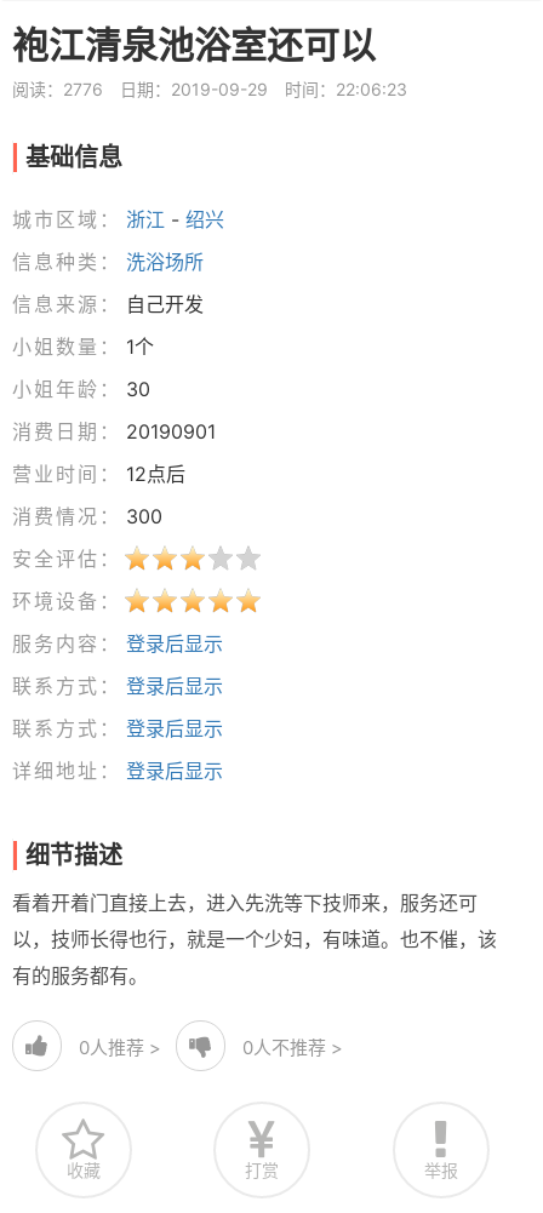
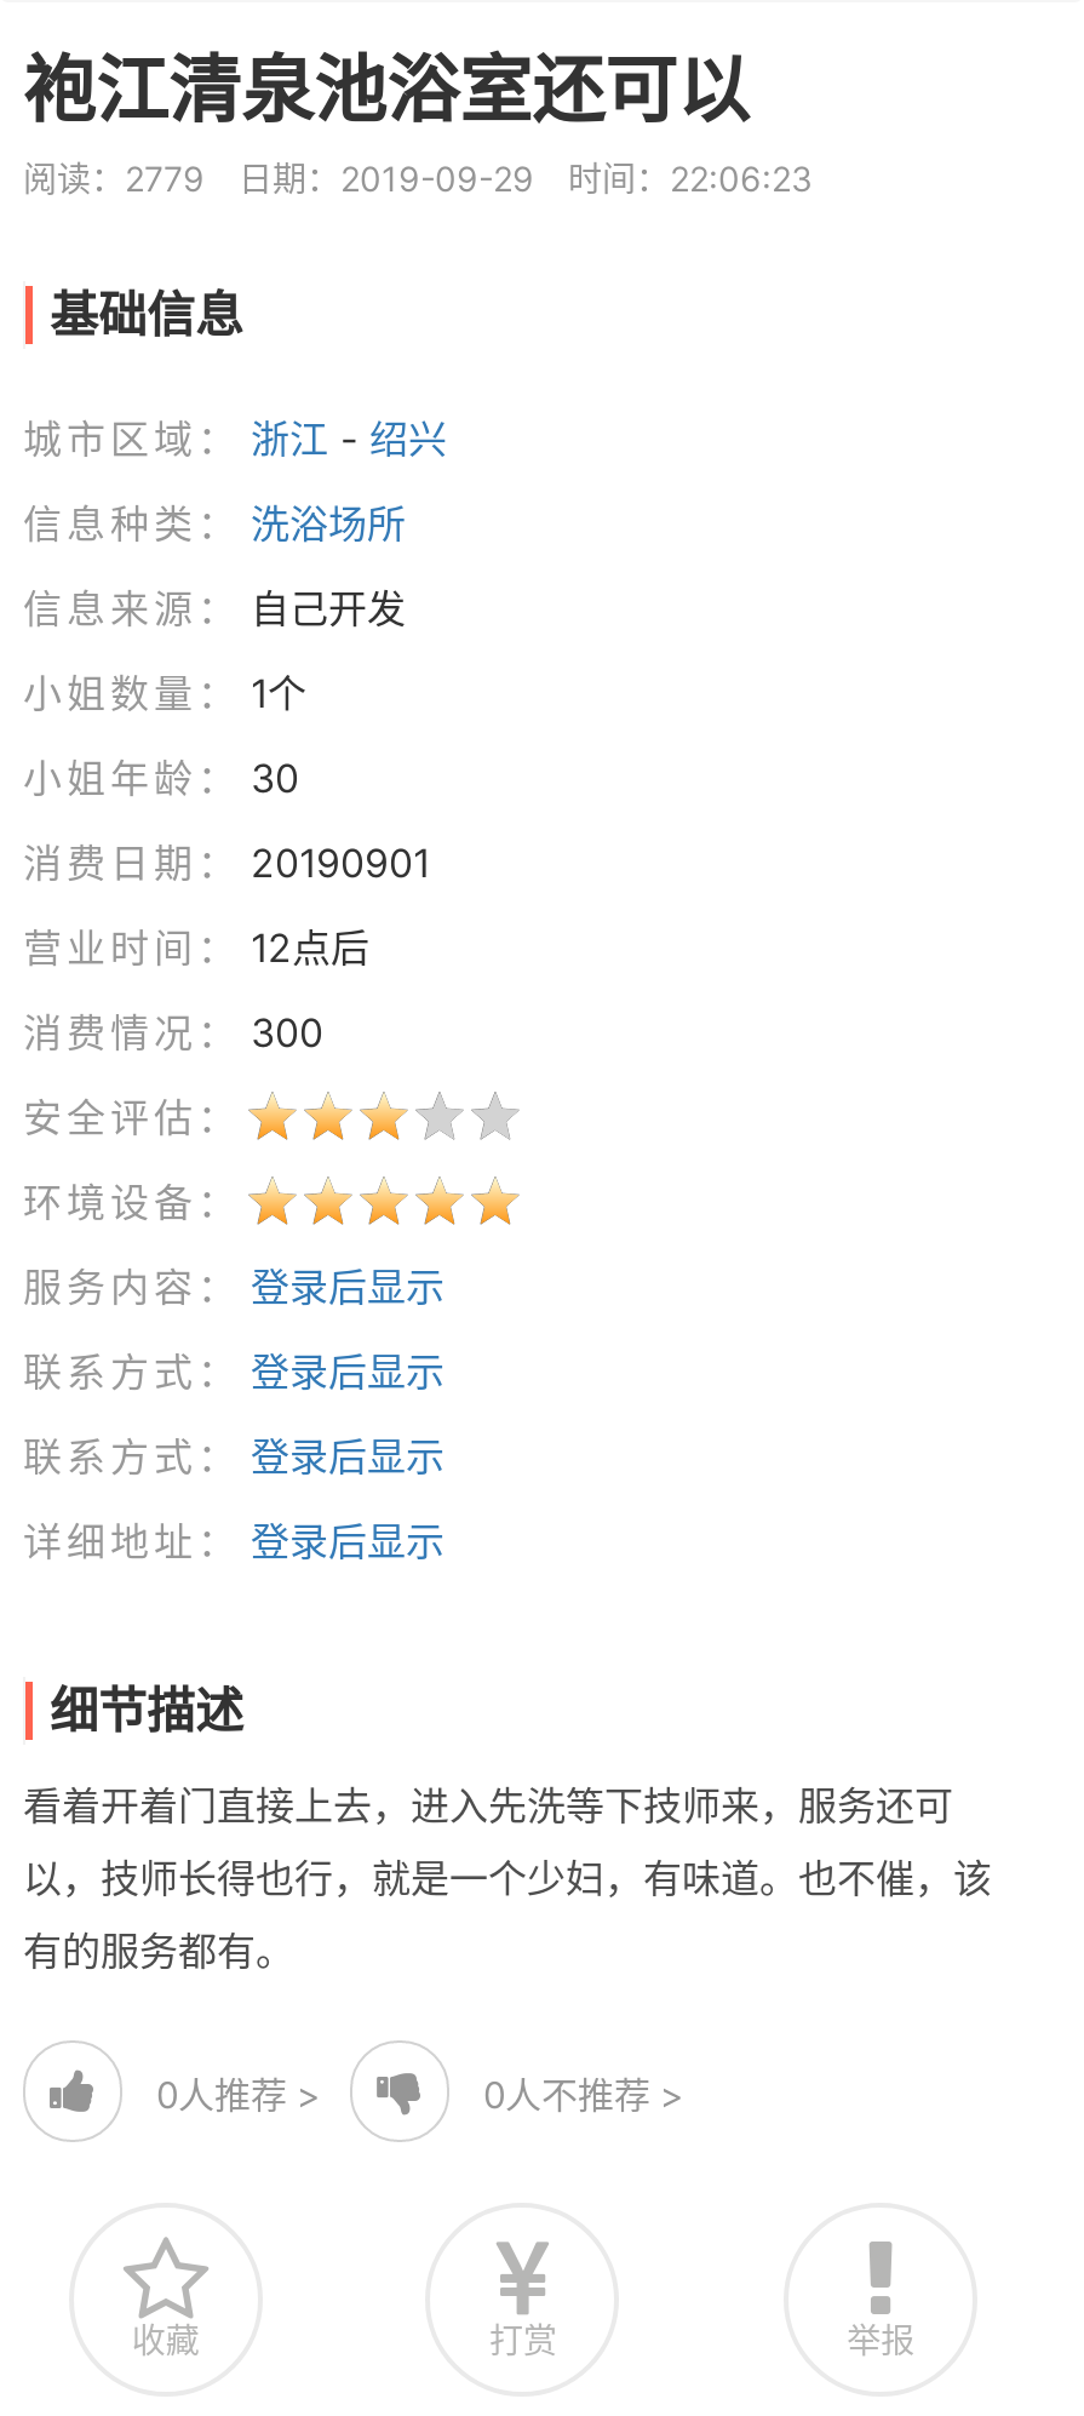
- 阅读：2776 日期：2019-09-29 时间：22:06:23
+ 阅读：2779 日期：2019-09-29 时间：22:06:23
